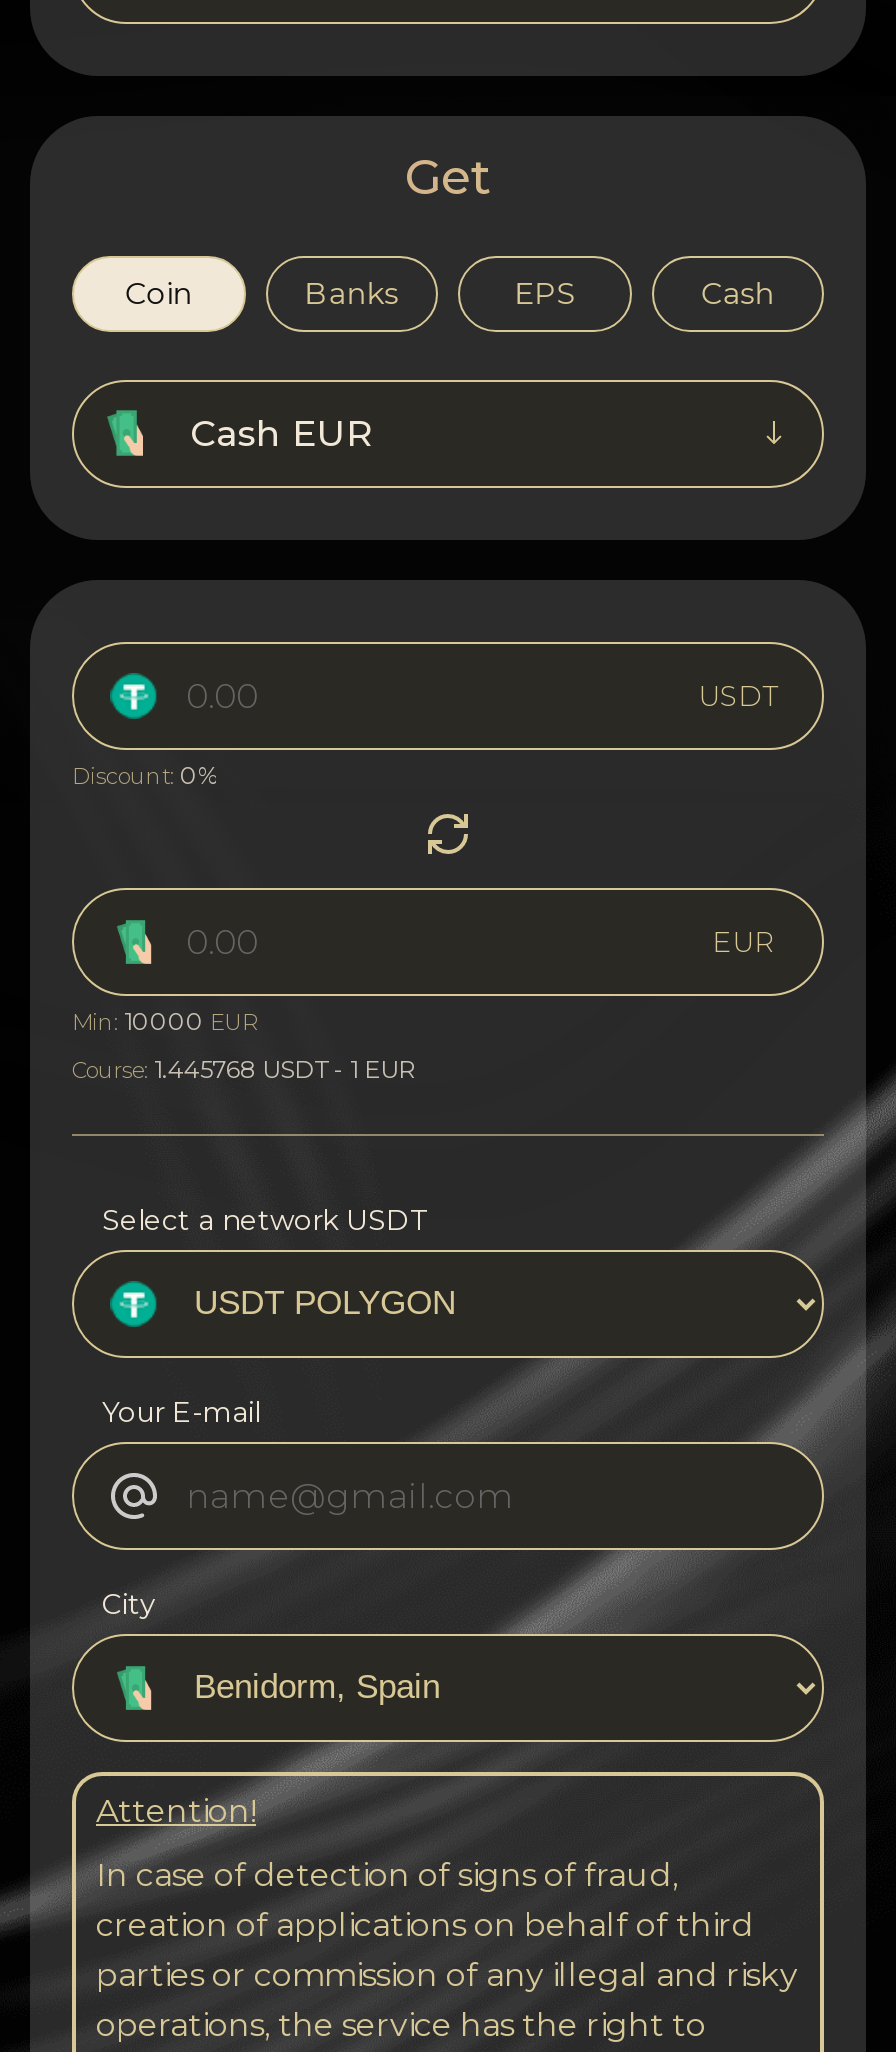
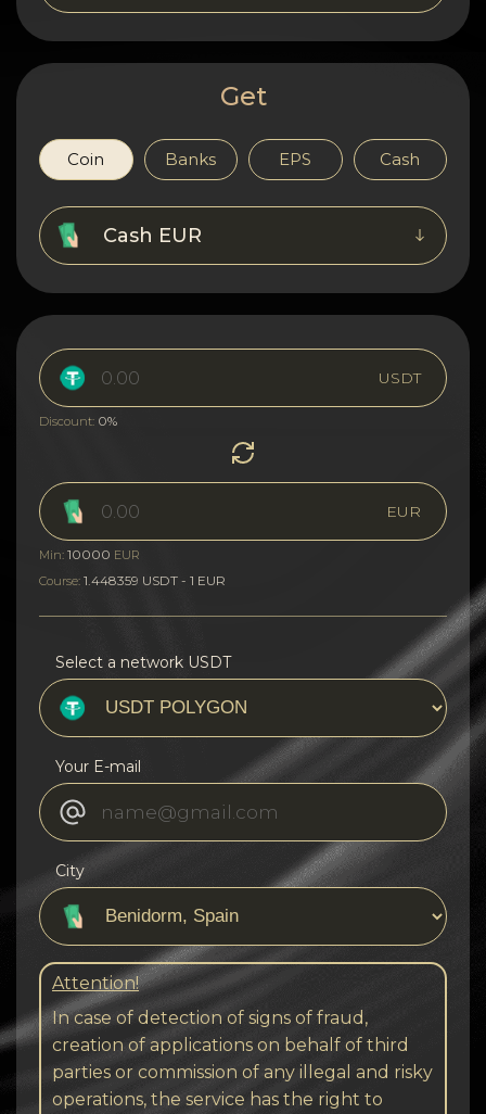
- Course: 1.445768 USDT - 1 EUR
+ Course: 1.448359 USDT - 1 EUR
